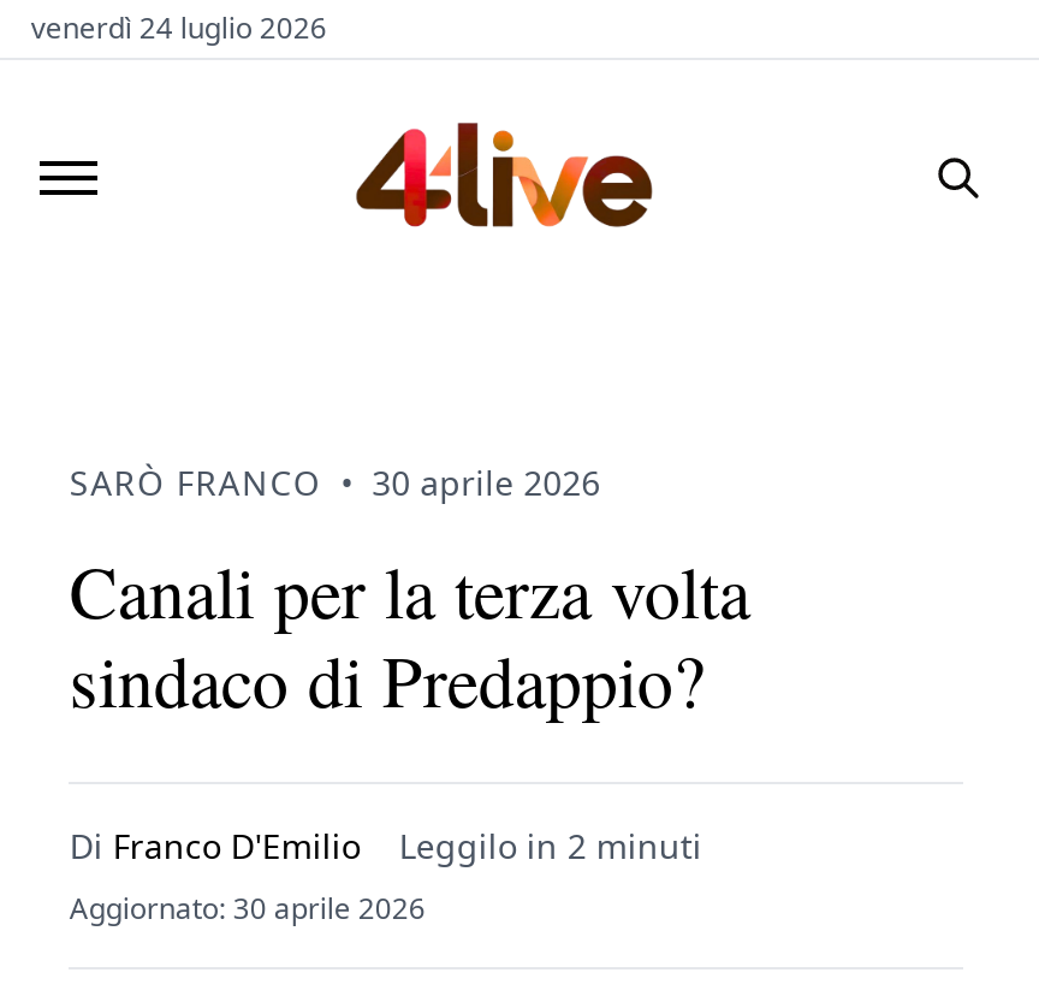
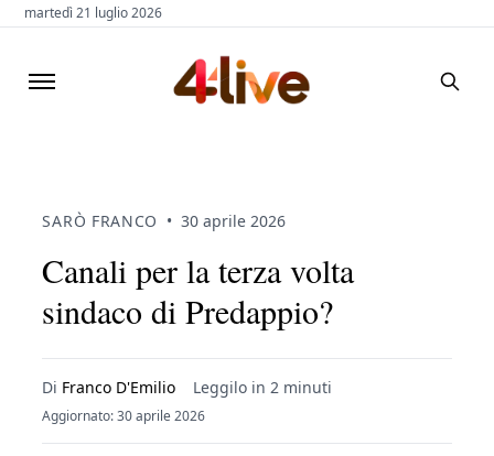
- venerdì 24 luglio 2026
+ martedì 21 luglio 2026
